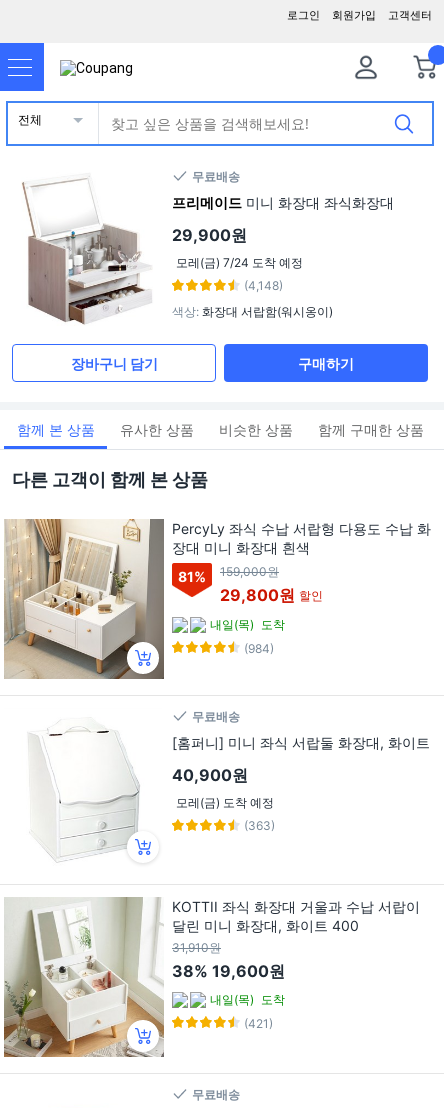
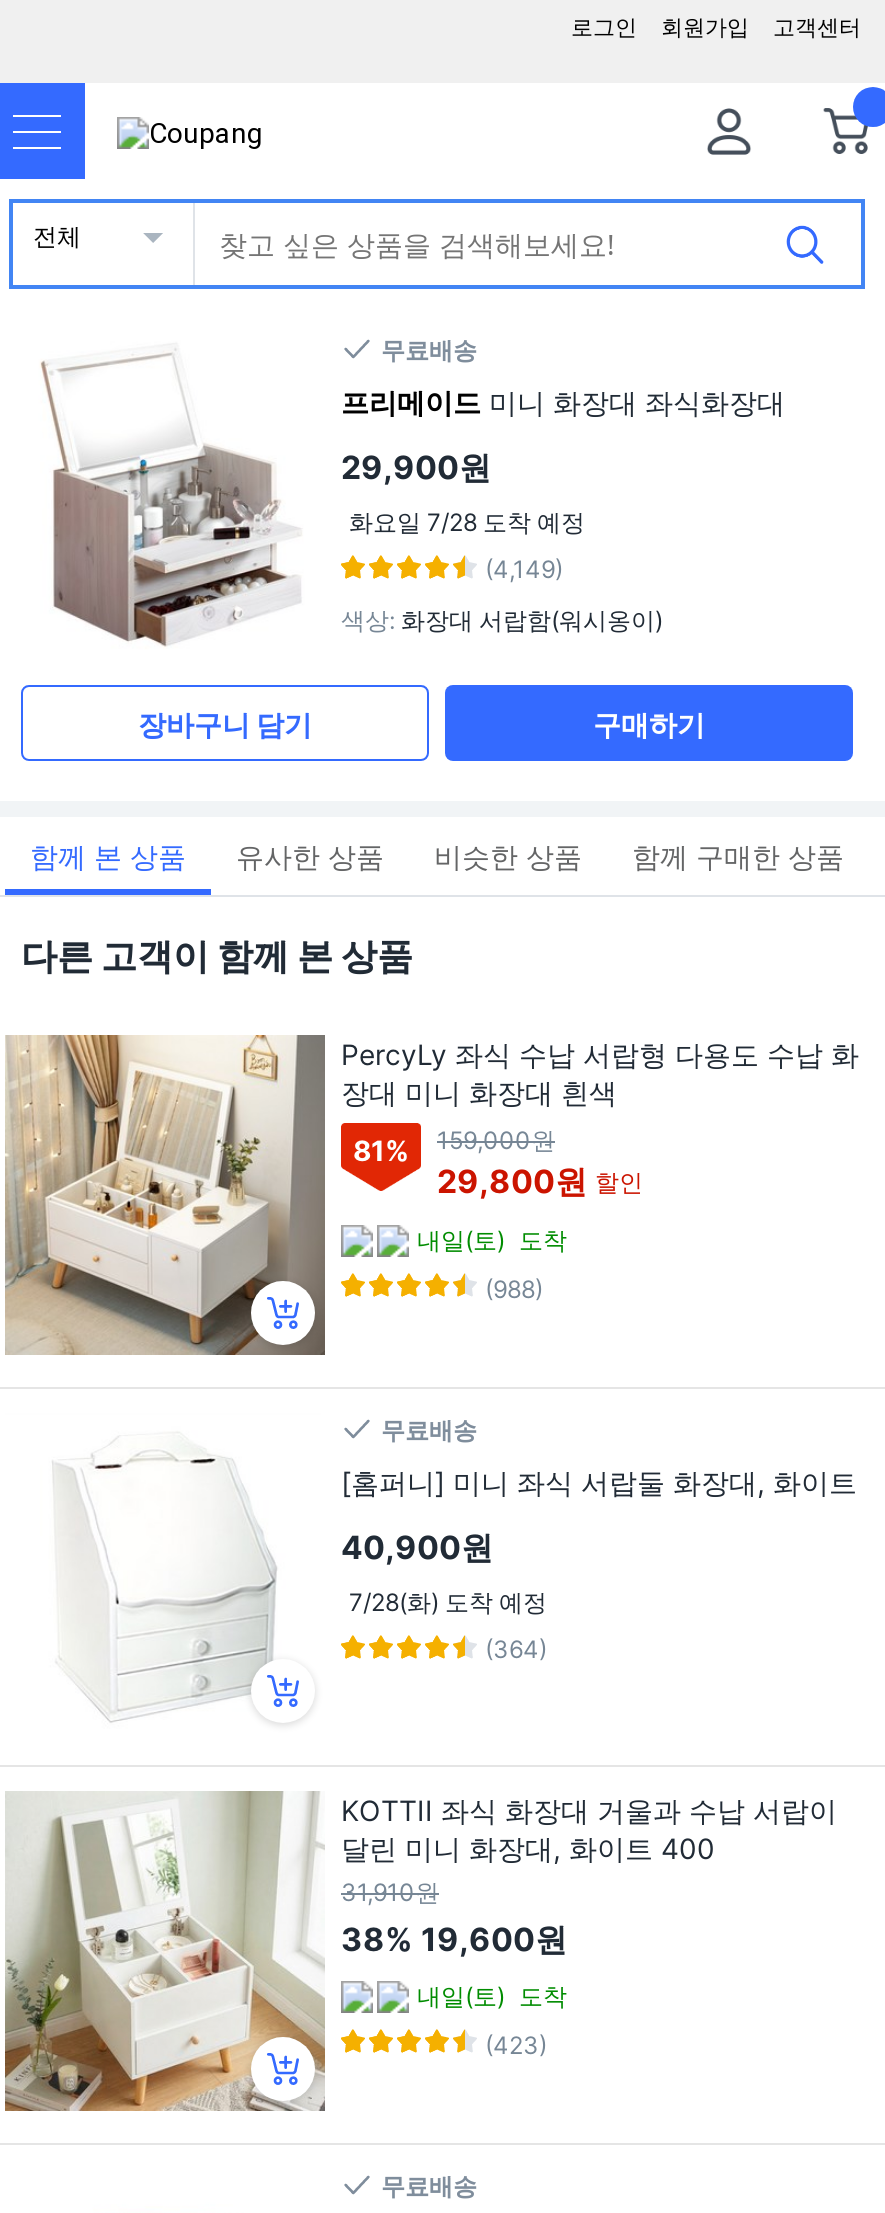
- 모레(금) 7/24 도착 예정
+ 화요일 7/28 도착 예정

- (4,148)
+ (4,149)

- 내일(목) 도착
+ 내일(토) 도착

- (984)
+ (988)

- 모레(금) 도착 예정
+ 7/28(화) 도착 예정

- (363)
+ (364)

- 내일(목) 도착
+ 내일(토) 도착

- (421)
+ (423)
